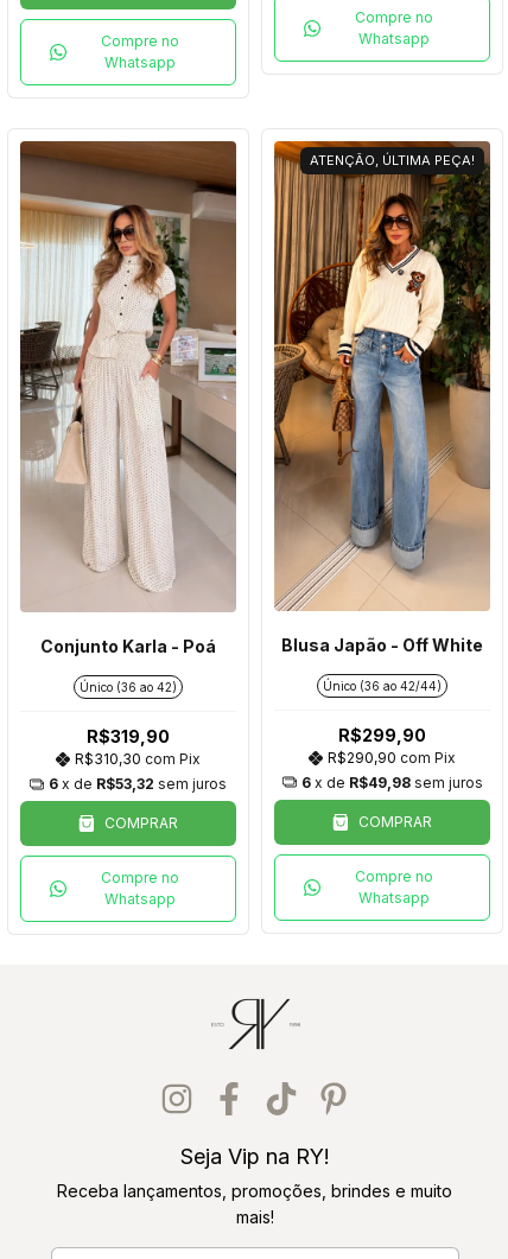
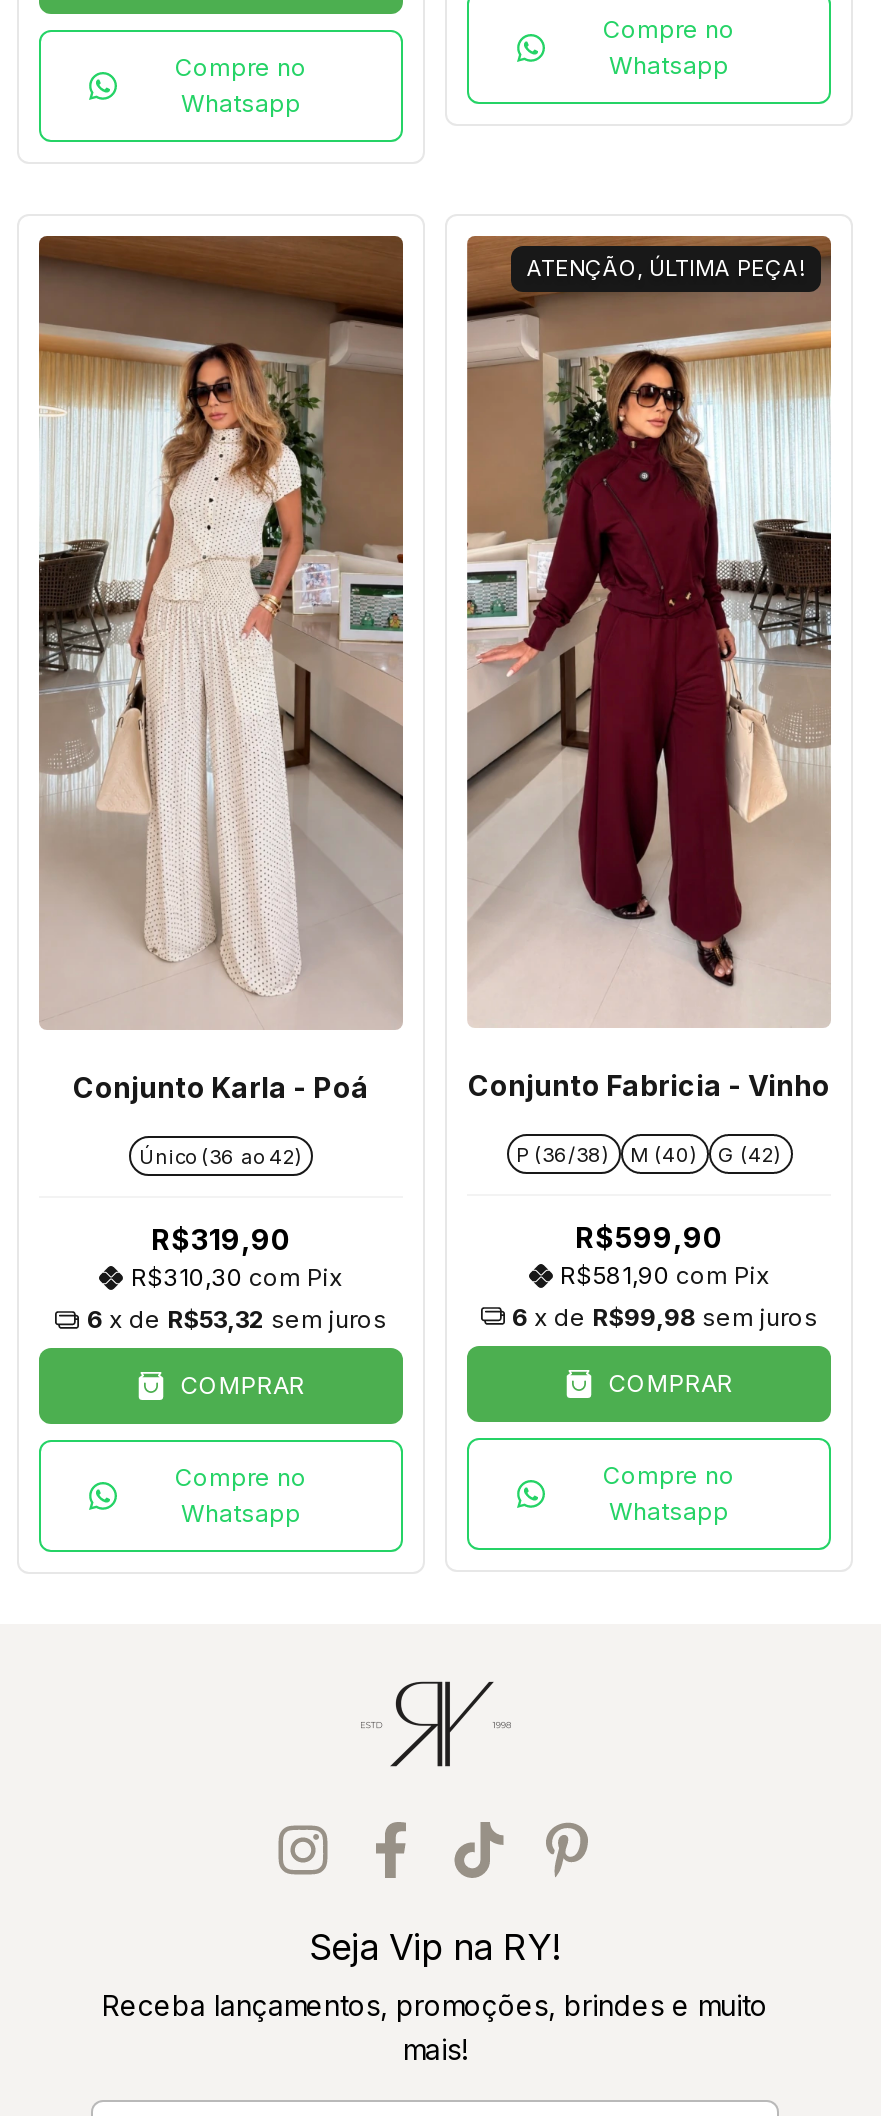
- [image]
- Blusa Japão - Off White
+ [image]
+ Conjunto Fabricia - Vinho

- Único (36 ao 42/44)
+ P (36/38)
+ M (40)
+ G (42)

- R$299,90
- R$290,90 com Pix
- 6 x de R$49,98 sem juros
+ R$599,90
+ R$581,90 com Pix
+ 6 x de R$99,98 sem juros
